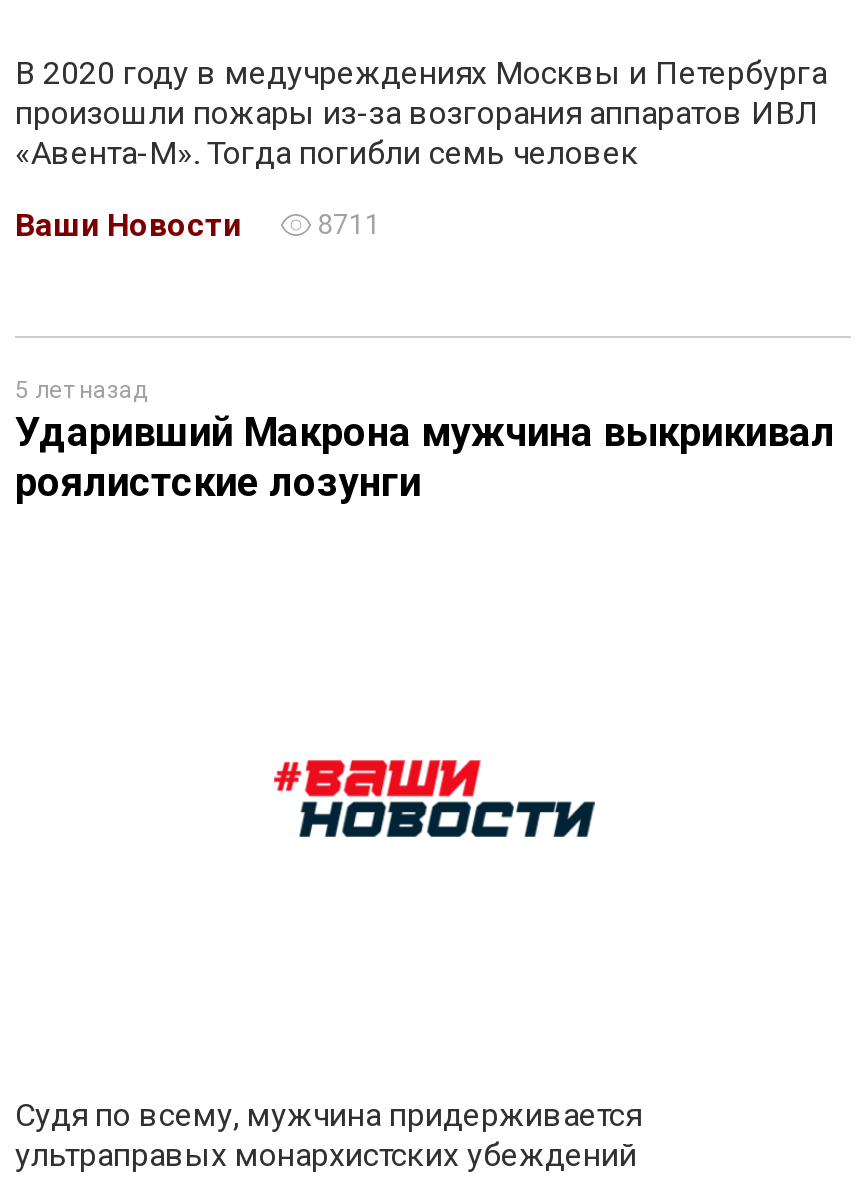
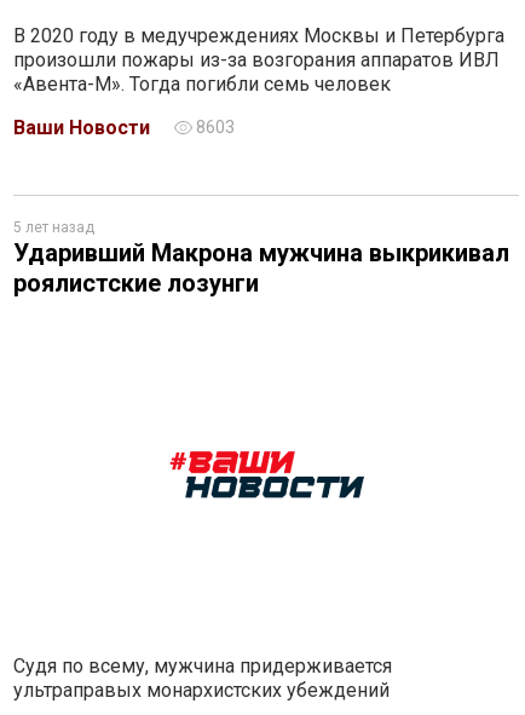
- 8711
+ 8603
